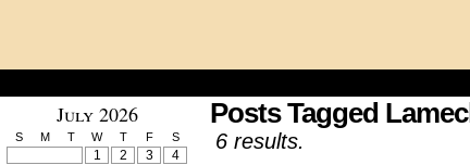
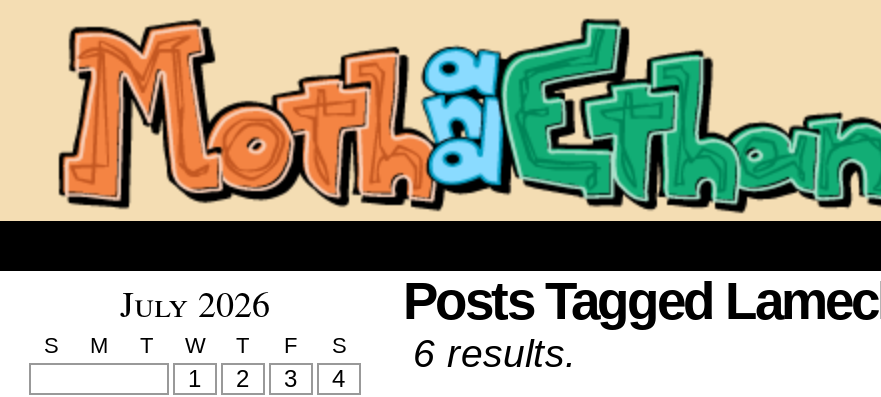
+ [image]
